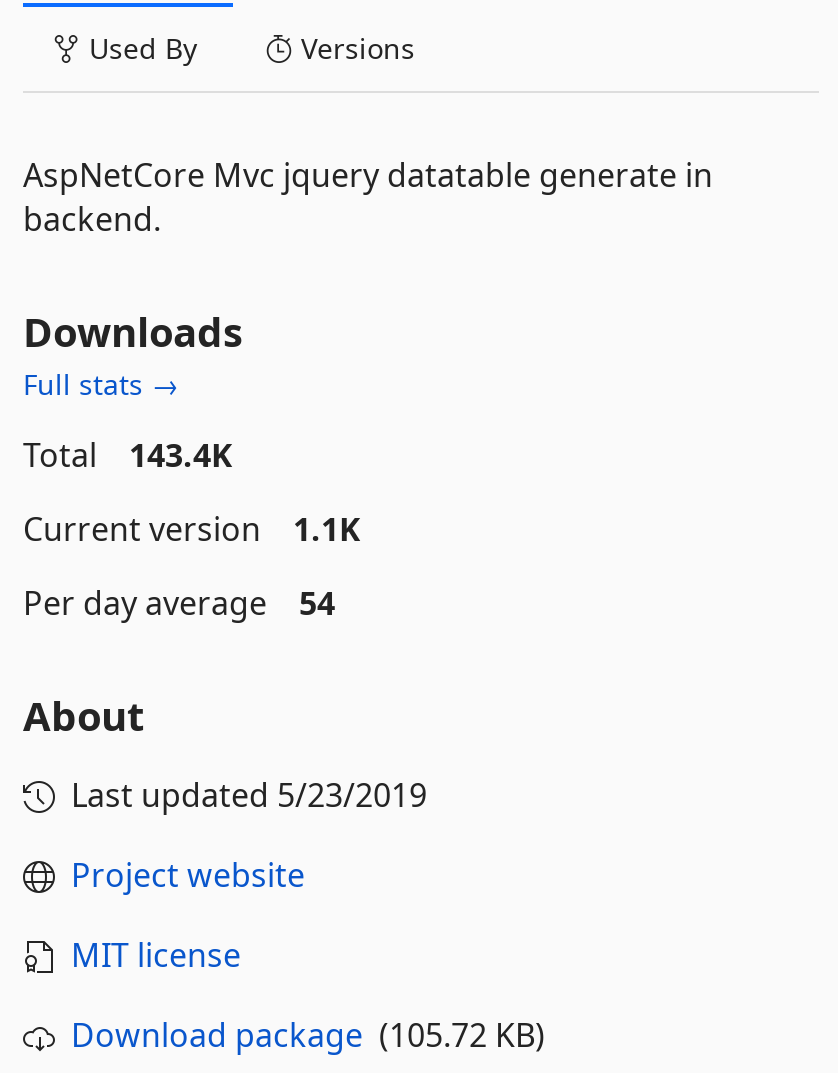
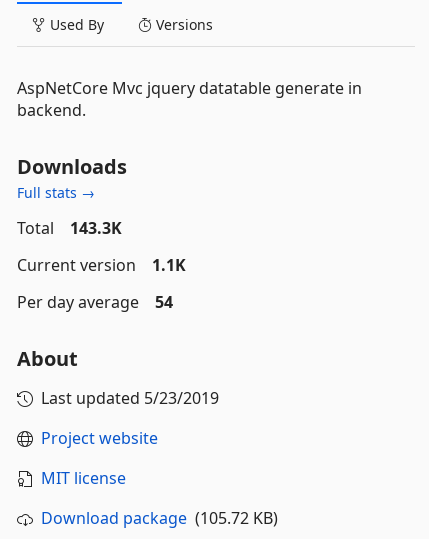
- Total 143.4K
+ Total 143.3K
